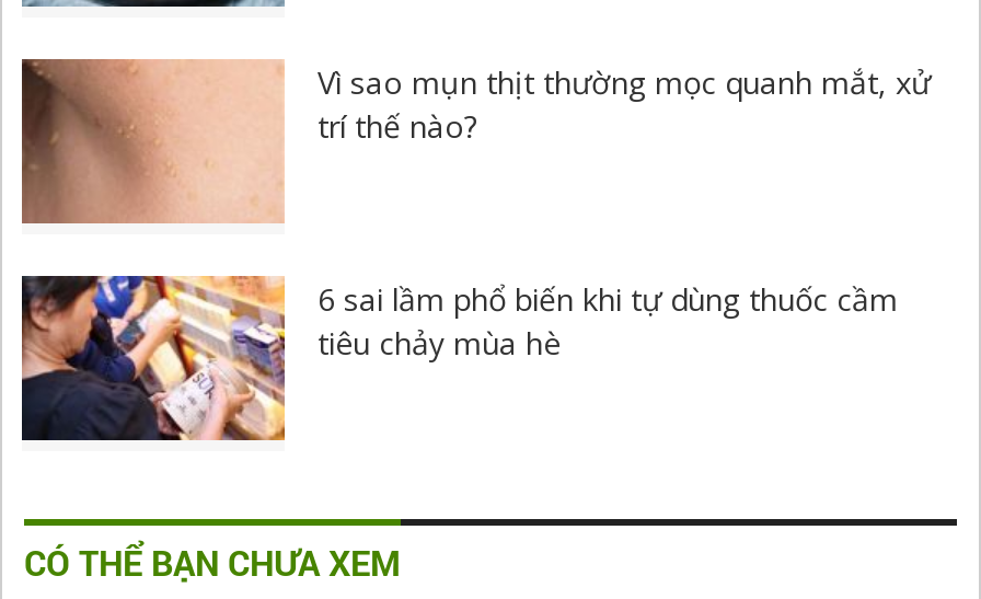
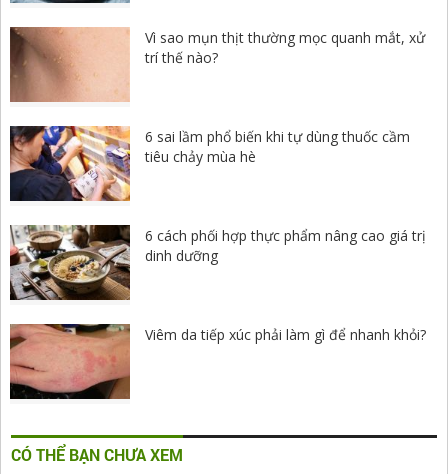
+ [image]
+ 6 cách phối hợp thực phẩm nâng cao giá trị
+ dinh dưỡng

+ [image]
+ Viêm da tiếp xúc phải làm gì để nhanh khỏi?
